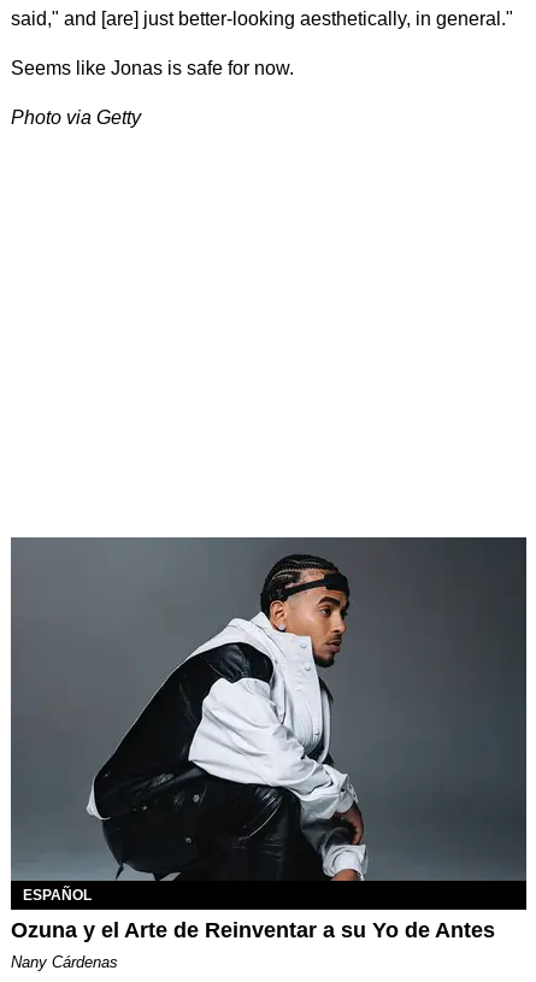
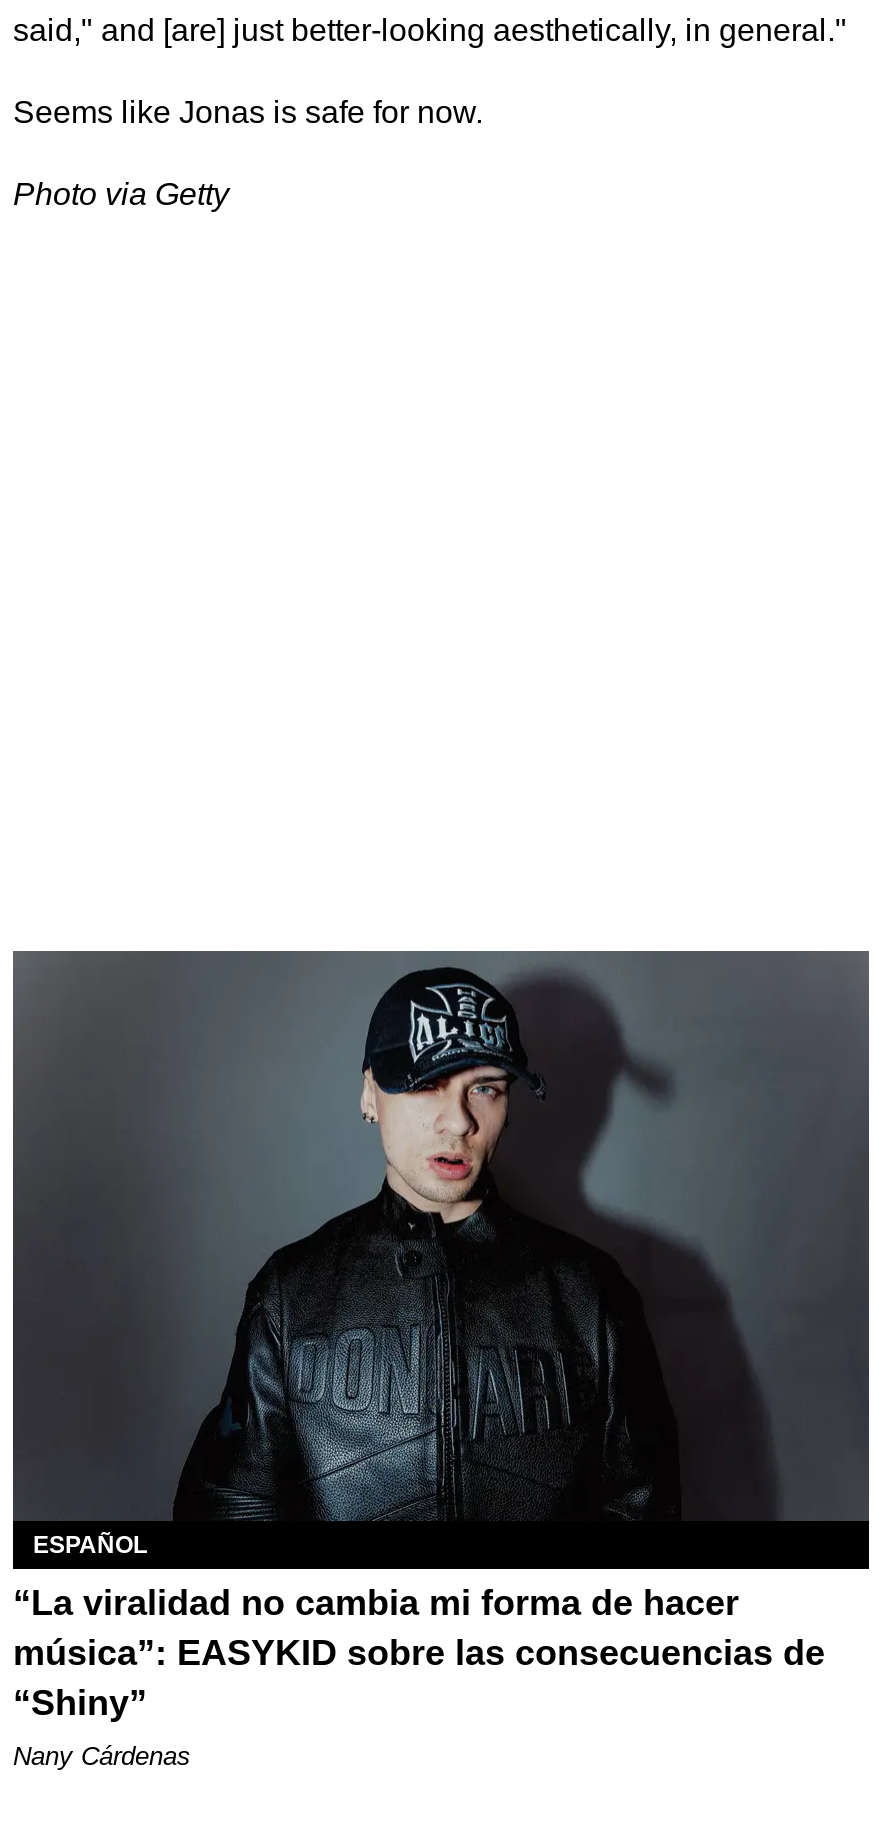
- [image]
- Ozuna y el Arte de Reinventar a su Yo de Antes
+ [image]
+ “La viralidad no cambia mi forma de hacer
+ música”: EASYKID sobre las consecuencias de
+ “Shiny”
